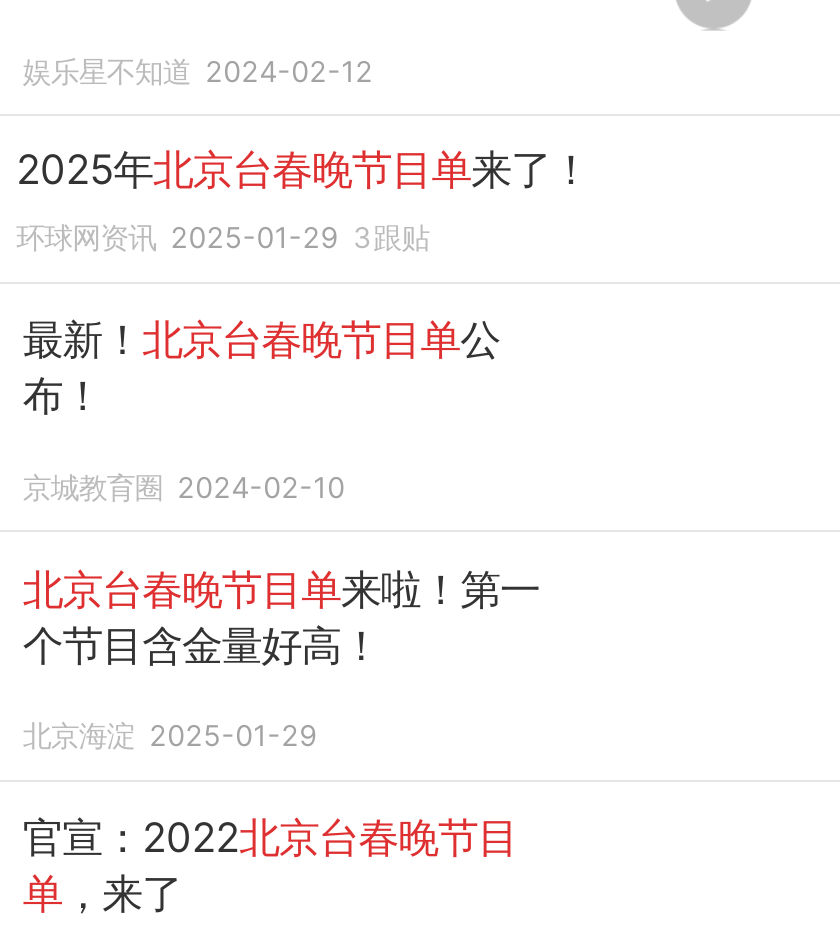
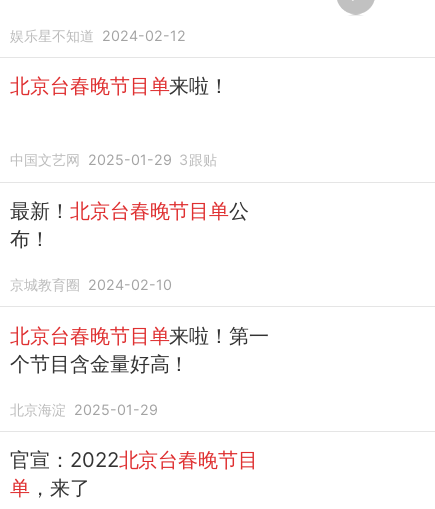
- 2025年北京台春晚节目单来了！
+ 北京台春晚节目单来啦！

- 环球网资讯 2025-01-29 3 跟贴
+ 中国文艺网 2025-01-29 3 跟贴
